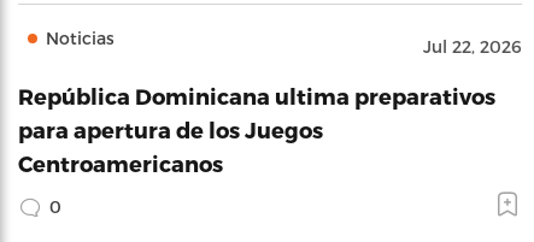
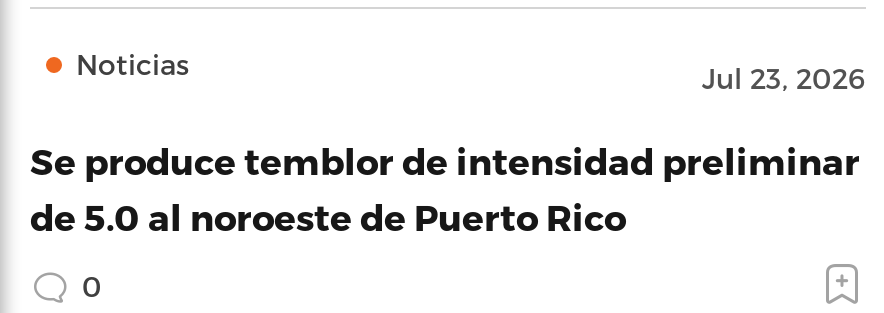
- Jul 22, 2026
+ Jul 23, 2026

- República Dominicana ultima preparativos
- para apertura de los Juegos
- Centroamericanos
+ Se produce temblor de intensidad preliminar
+ de 5.0 al noroeste de Puerto Rico
